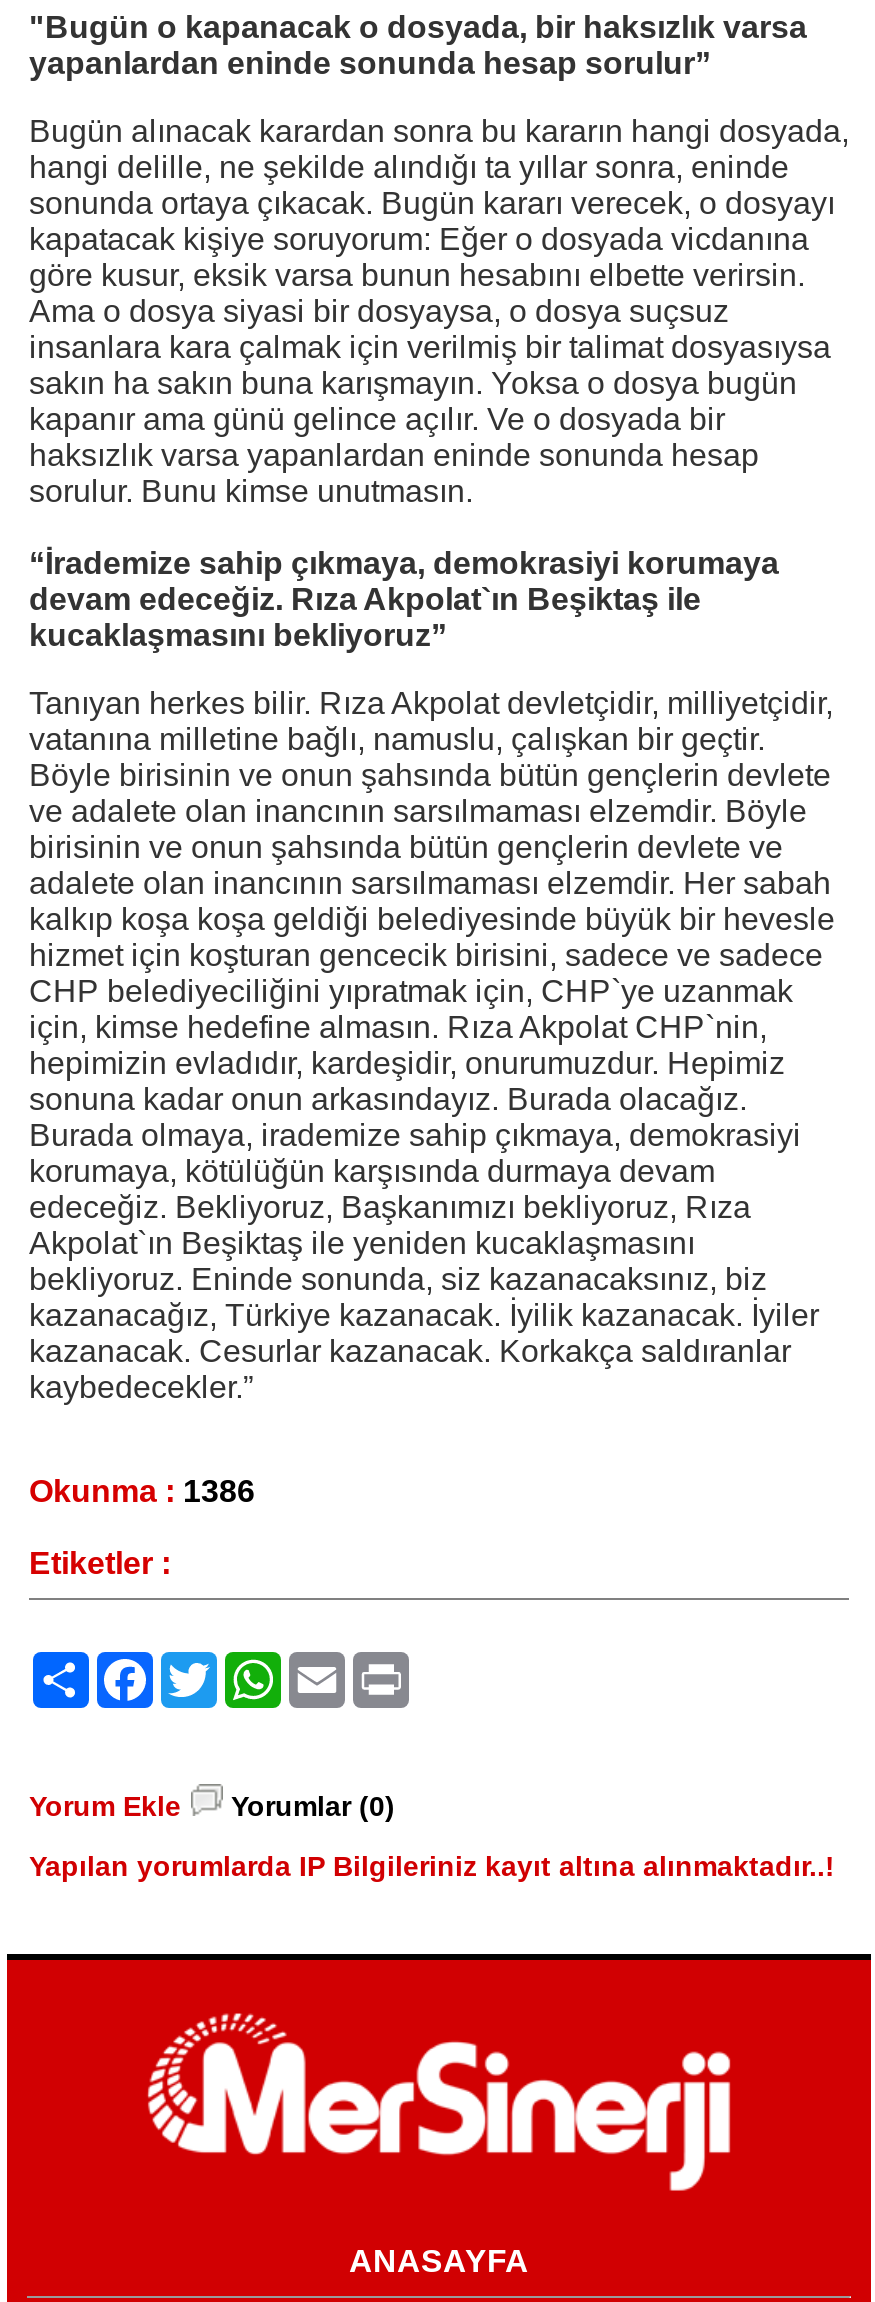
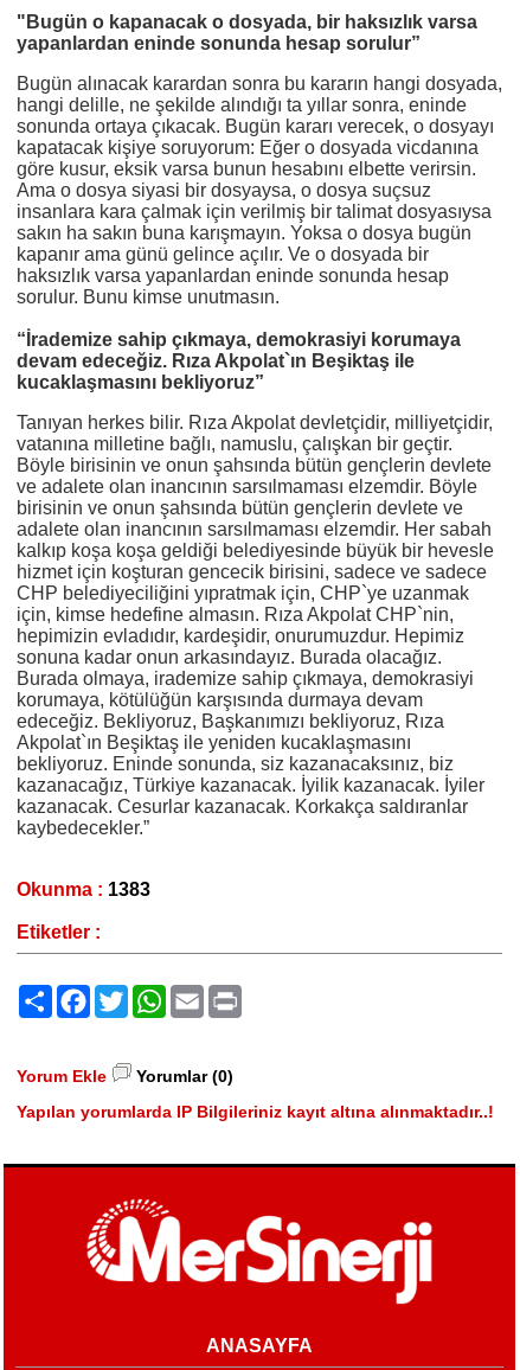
- Okunma : 1386
+ Okunma : 1383
